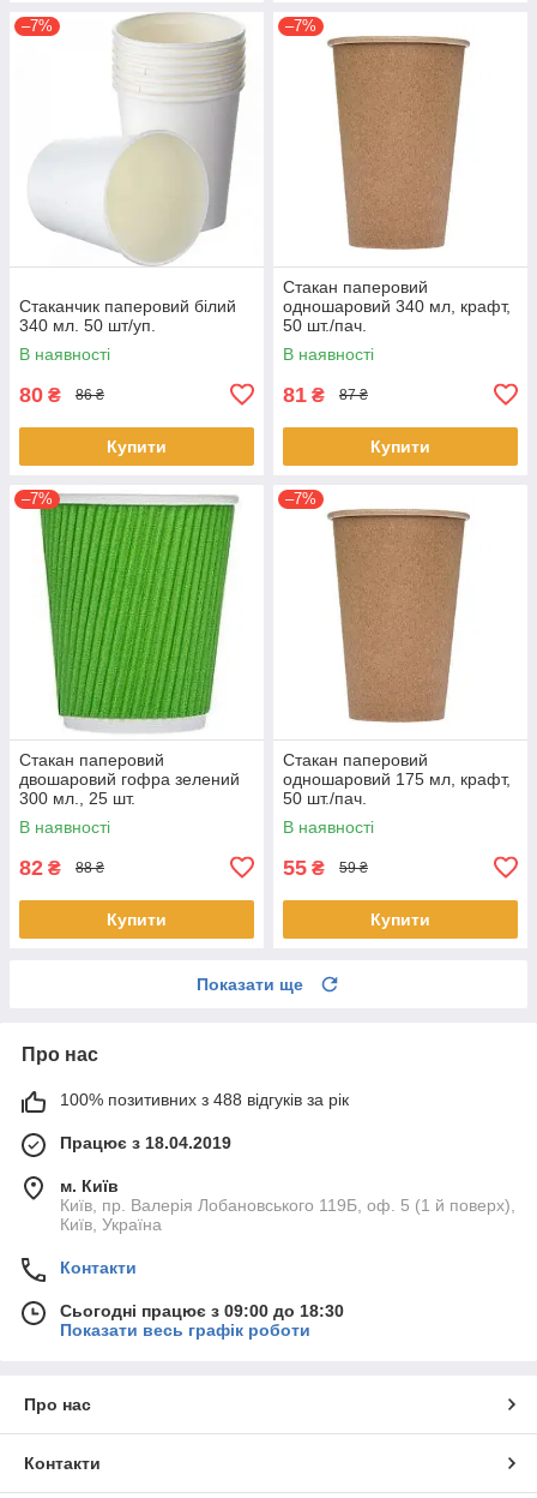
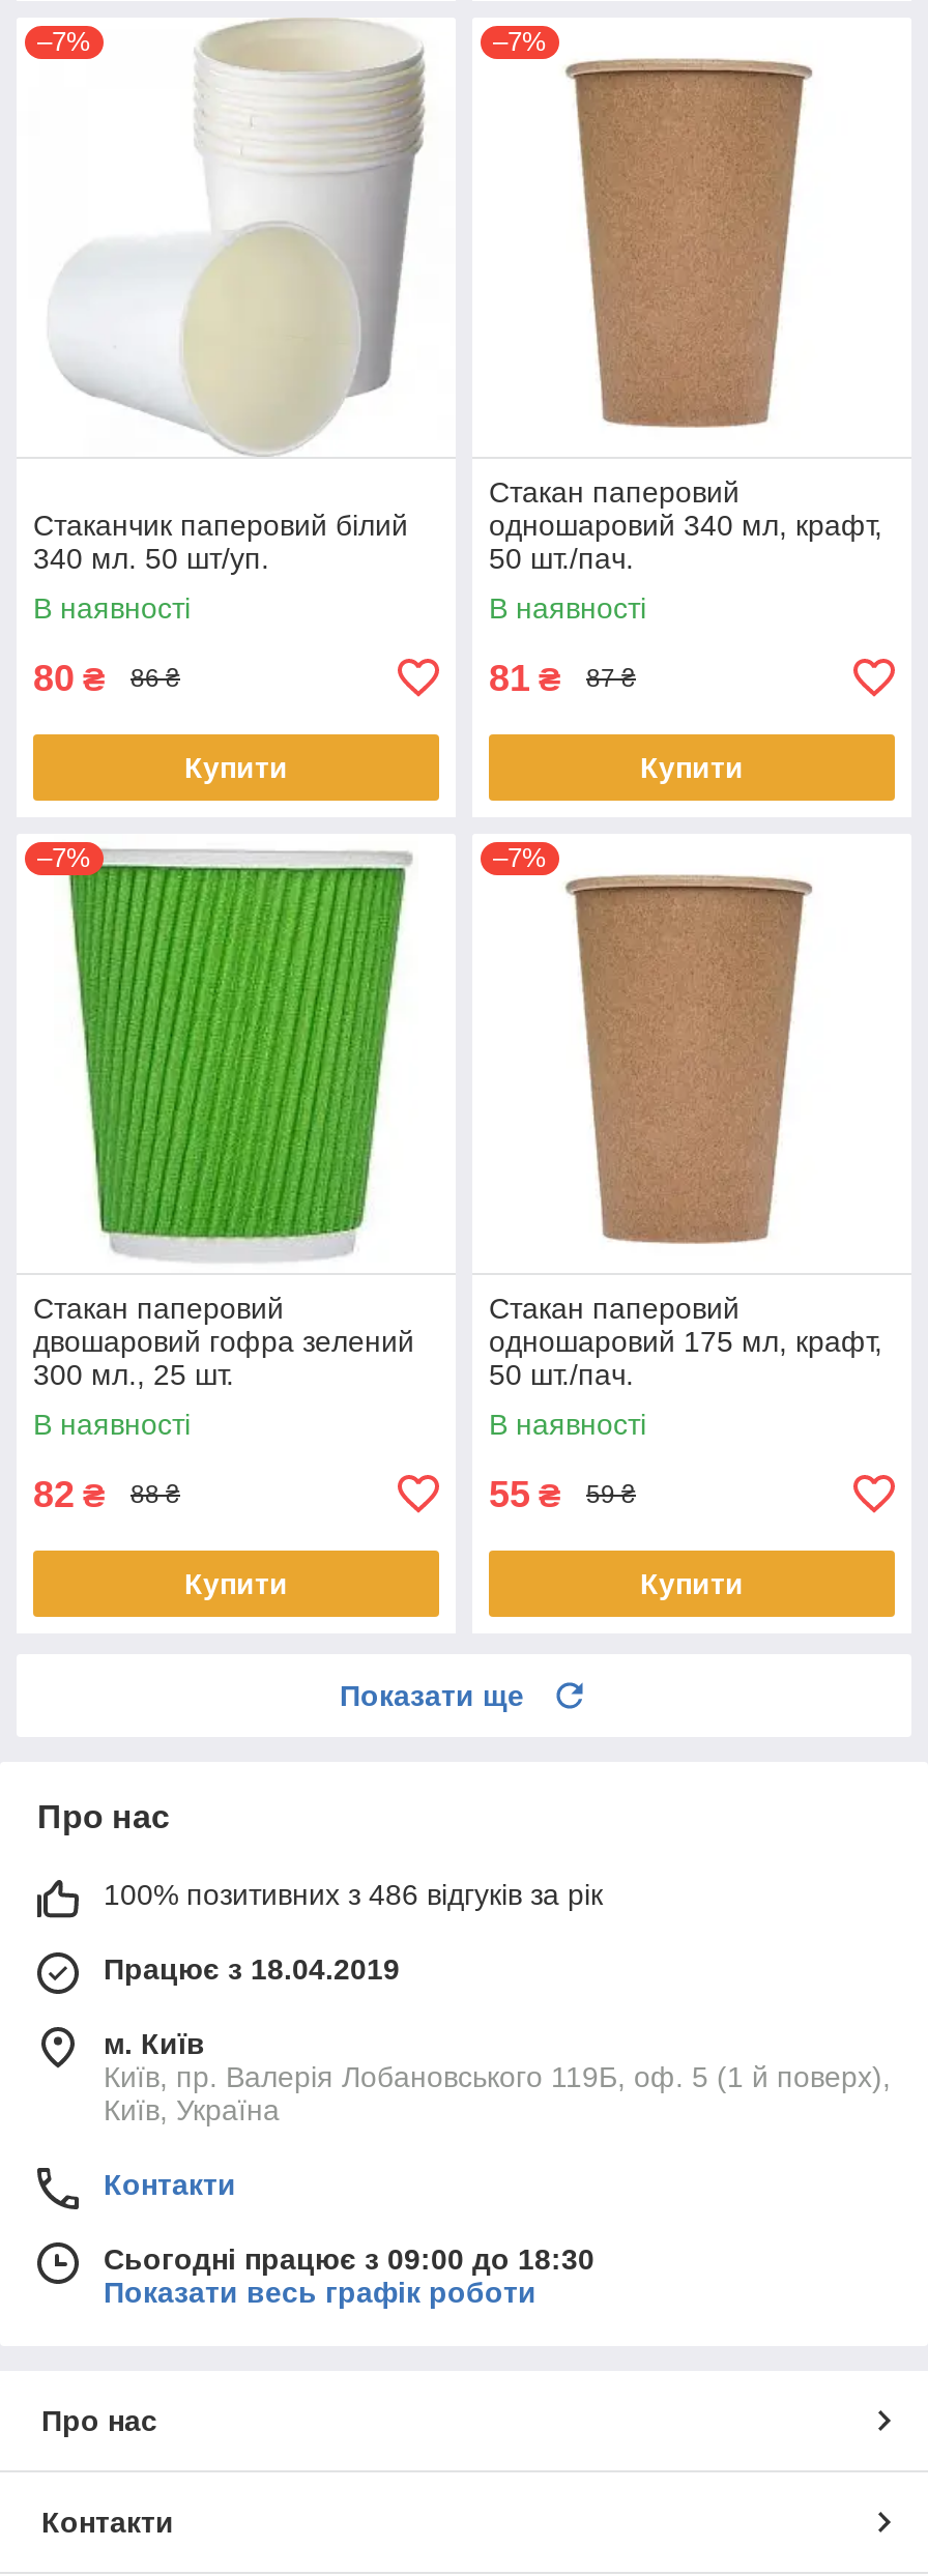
- 100% позитивних з 488 відгуків за рік
+ 100% позитивних з 486 відгуків за рік
